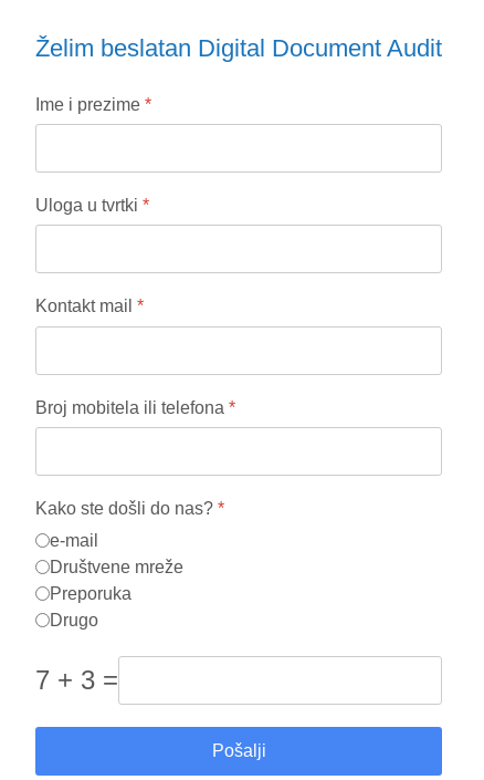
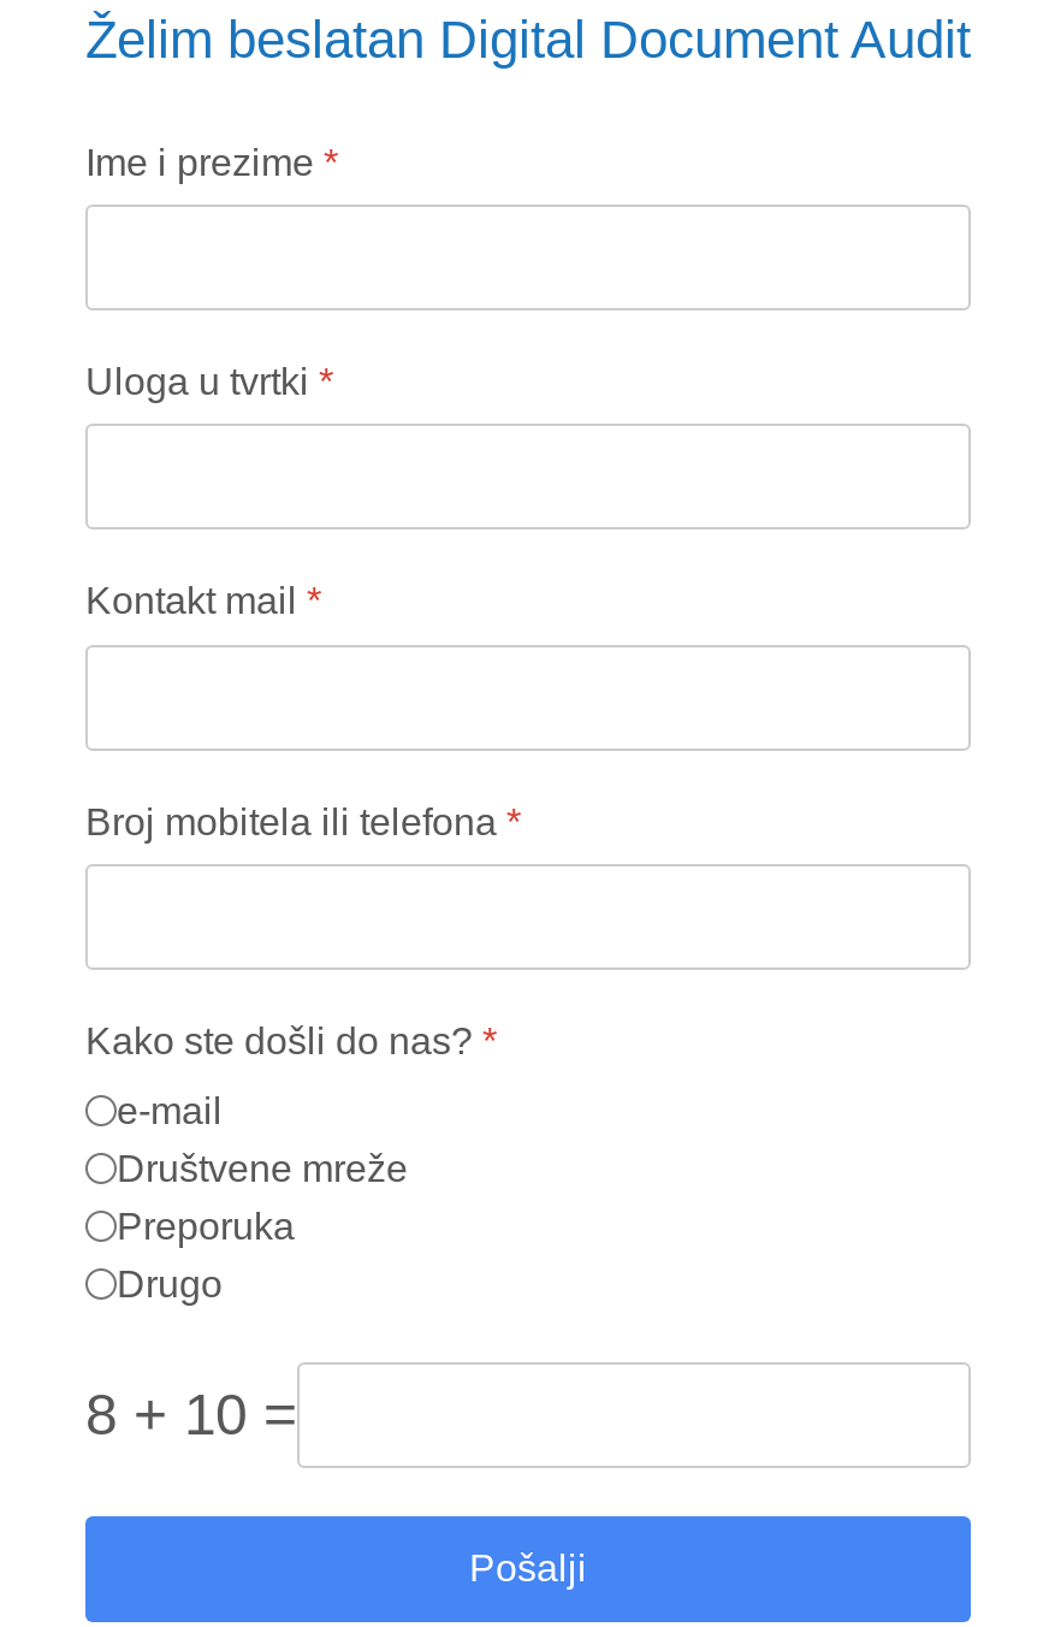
- 7 + 3 =
+ 8 + 10 =
